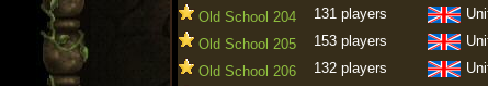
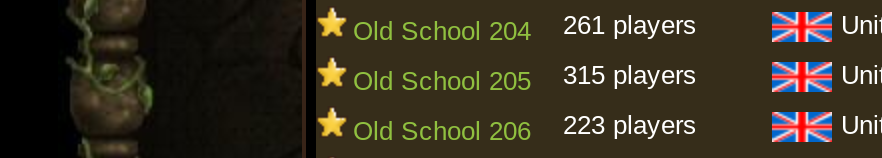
- Old School 204 131 players
+ Old School 204 261 players

- Old School 205 153 players
+ Old School 205 315 players

- Old School 206 132 players
+ Old School 206 223 players
